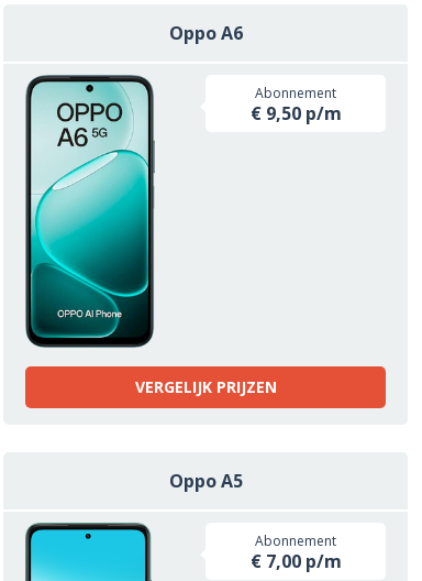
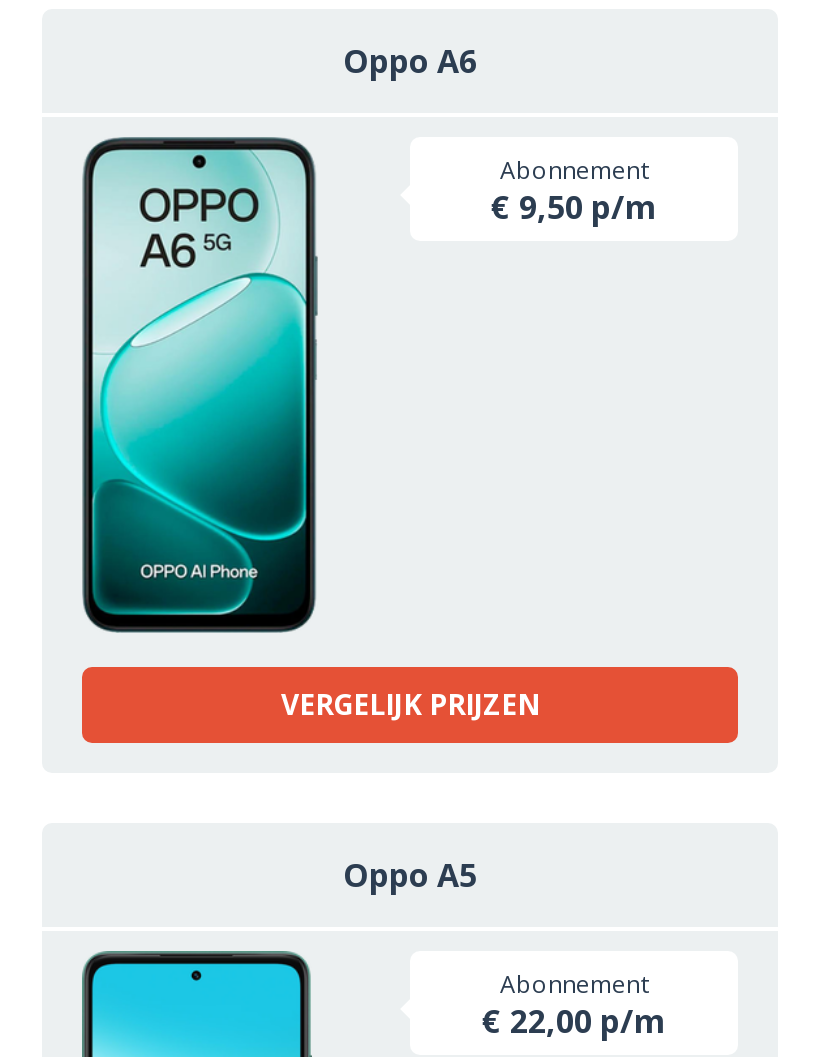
- € 7,00 p/m
+ € 22,00 p/m
